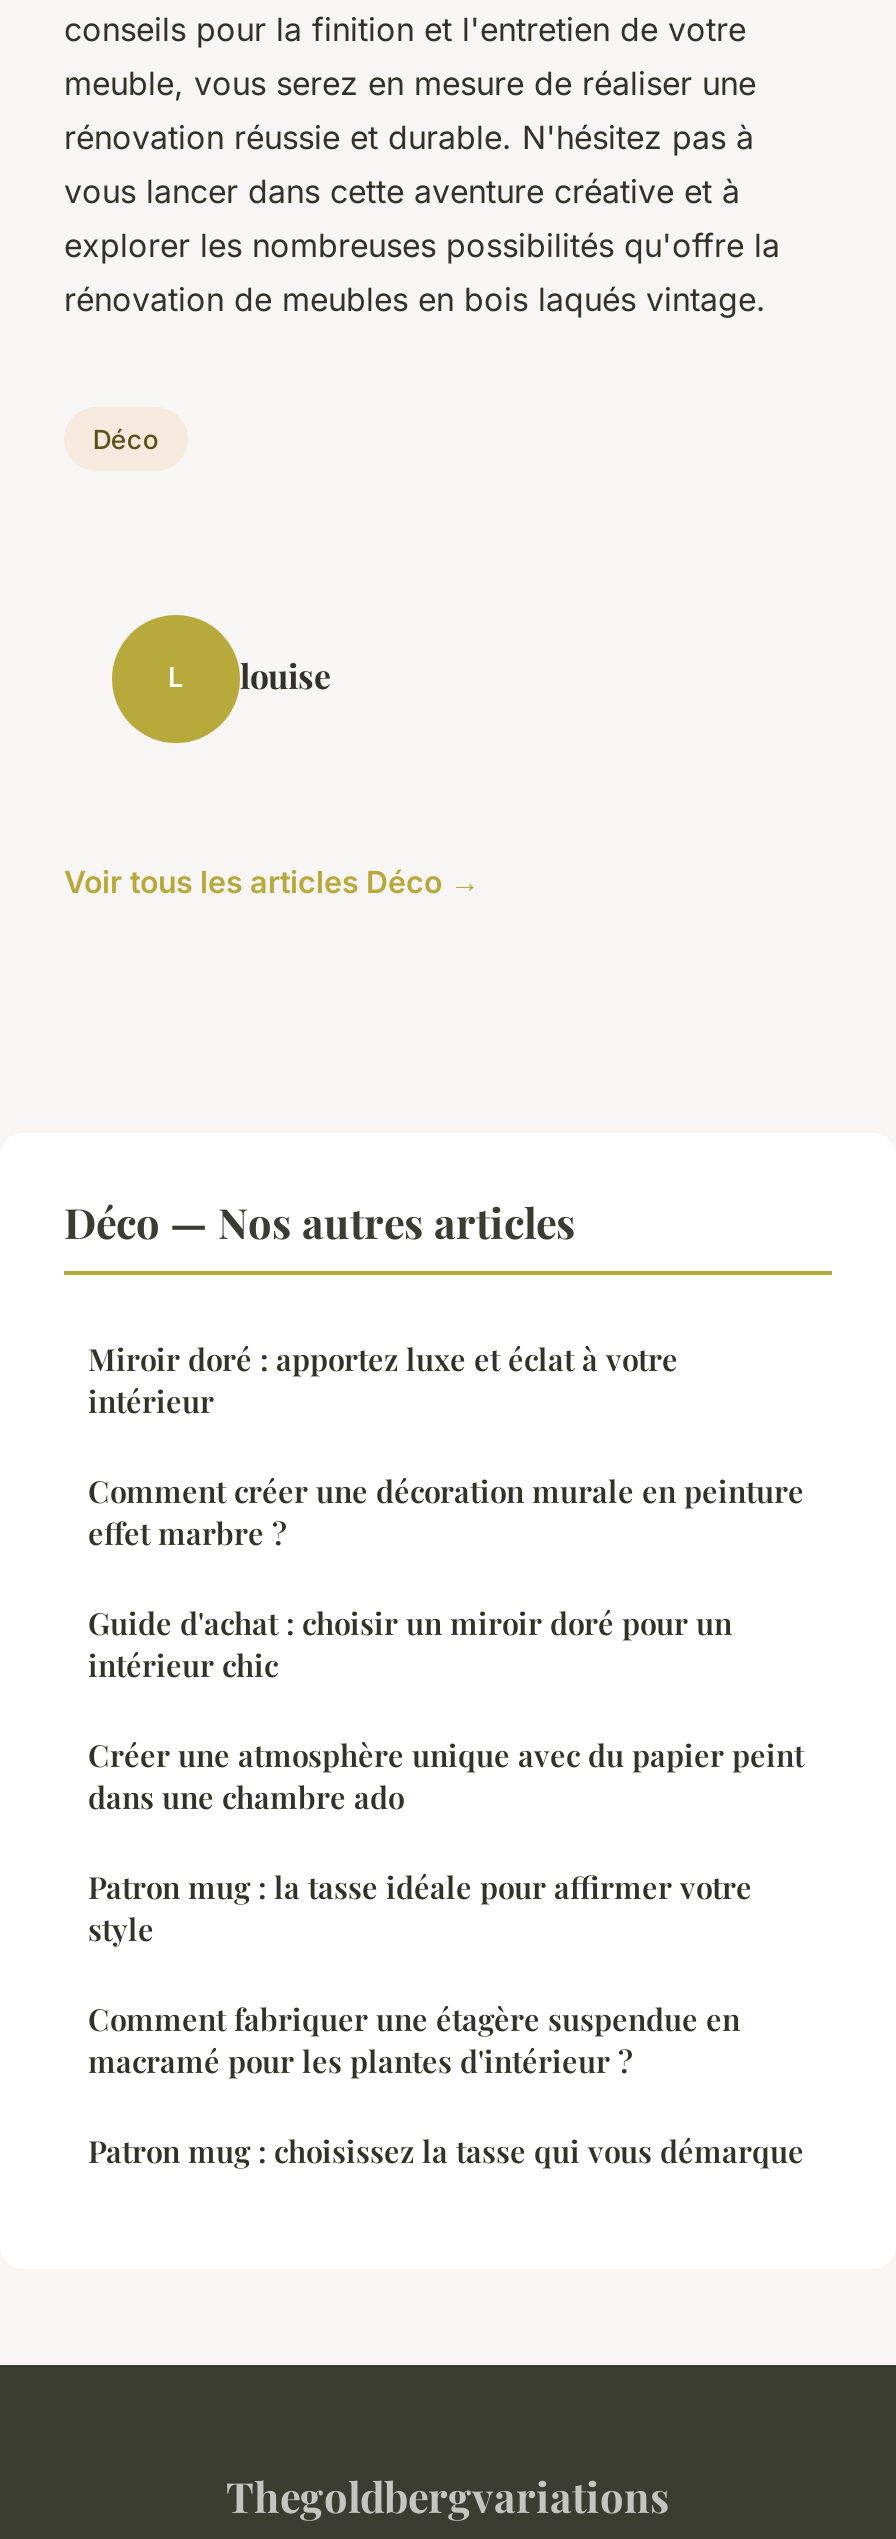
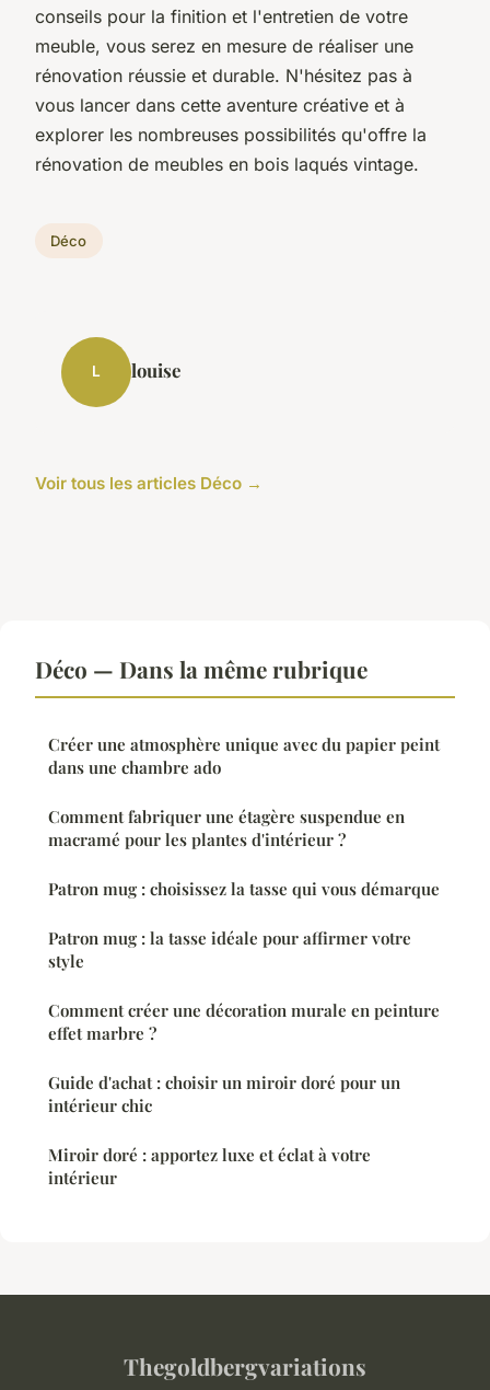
- Déco — Nos autres articles
+ Déco — Dans la même rubrique

moved down: Miroir doré : apportez luxe et éclat à votre | intérieur

moved down: Comment créer une décoration murale en peinture | effet marbre ? | Guide d'achat : choisir un miroir doré pour un | intérieur chic

moved up: Créer une atmosphère unique avec du papier peint | dans une chambre ado | Comment fabriquer une étagère suspendue en | macramé pour les plantes d'intérieur ? | Patron mug : choisissez la tasse qui vous démarque | Patron mug : la tasse idéale pour affirmer votre | style
